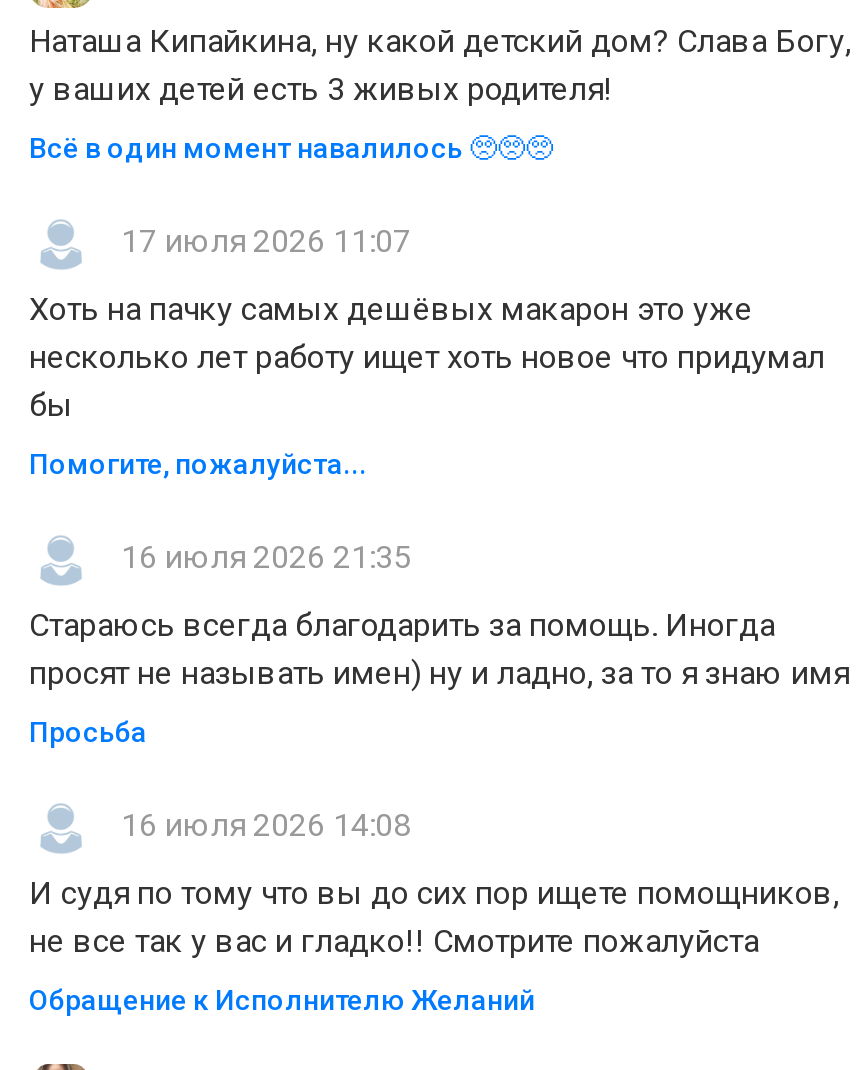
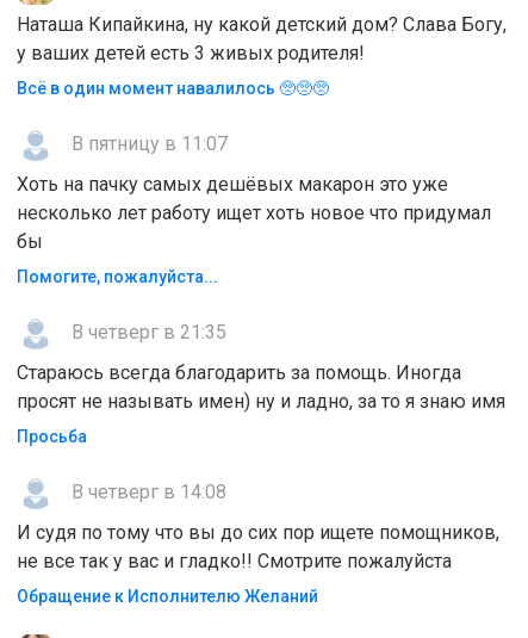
- 17 июля 2026 11:07
+ В пятницу в 11:07

- 16 июля 2026 21:35
+ В четверг в 21:35

- 16 июля 2026 14:08
+ В четверг в 14:08
